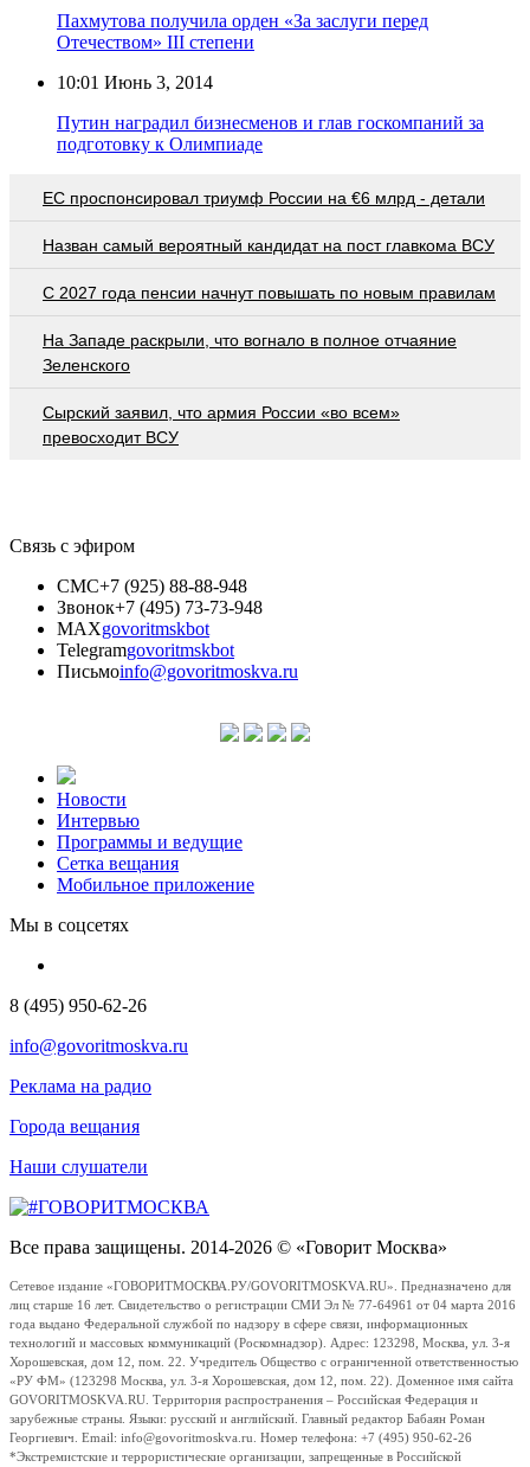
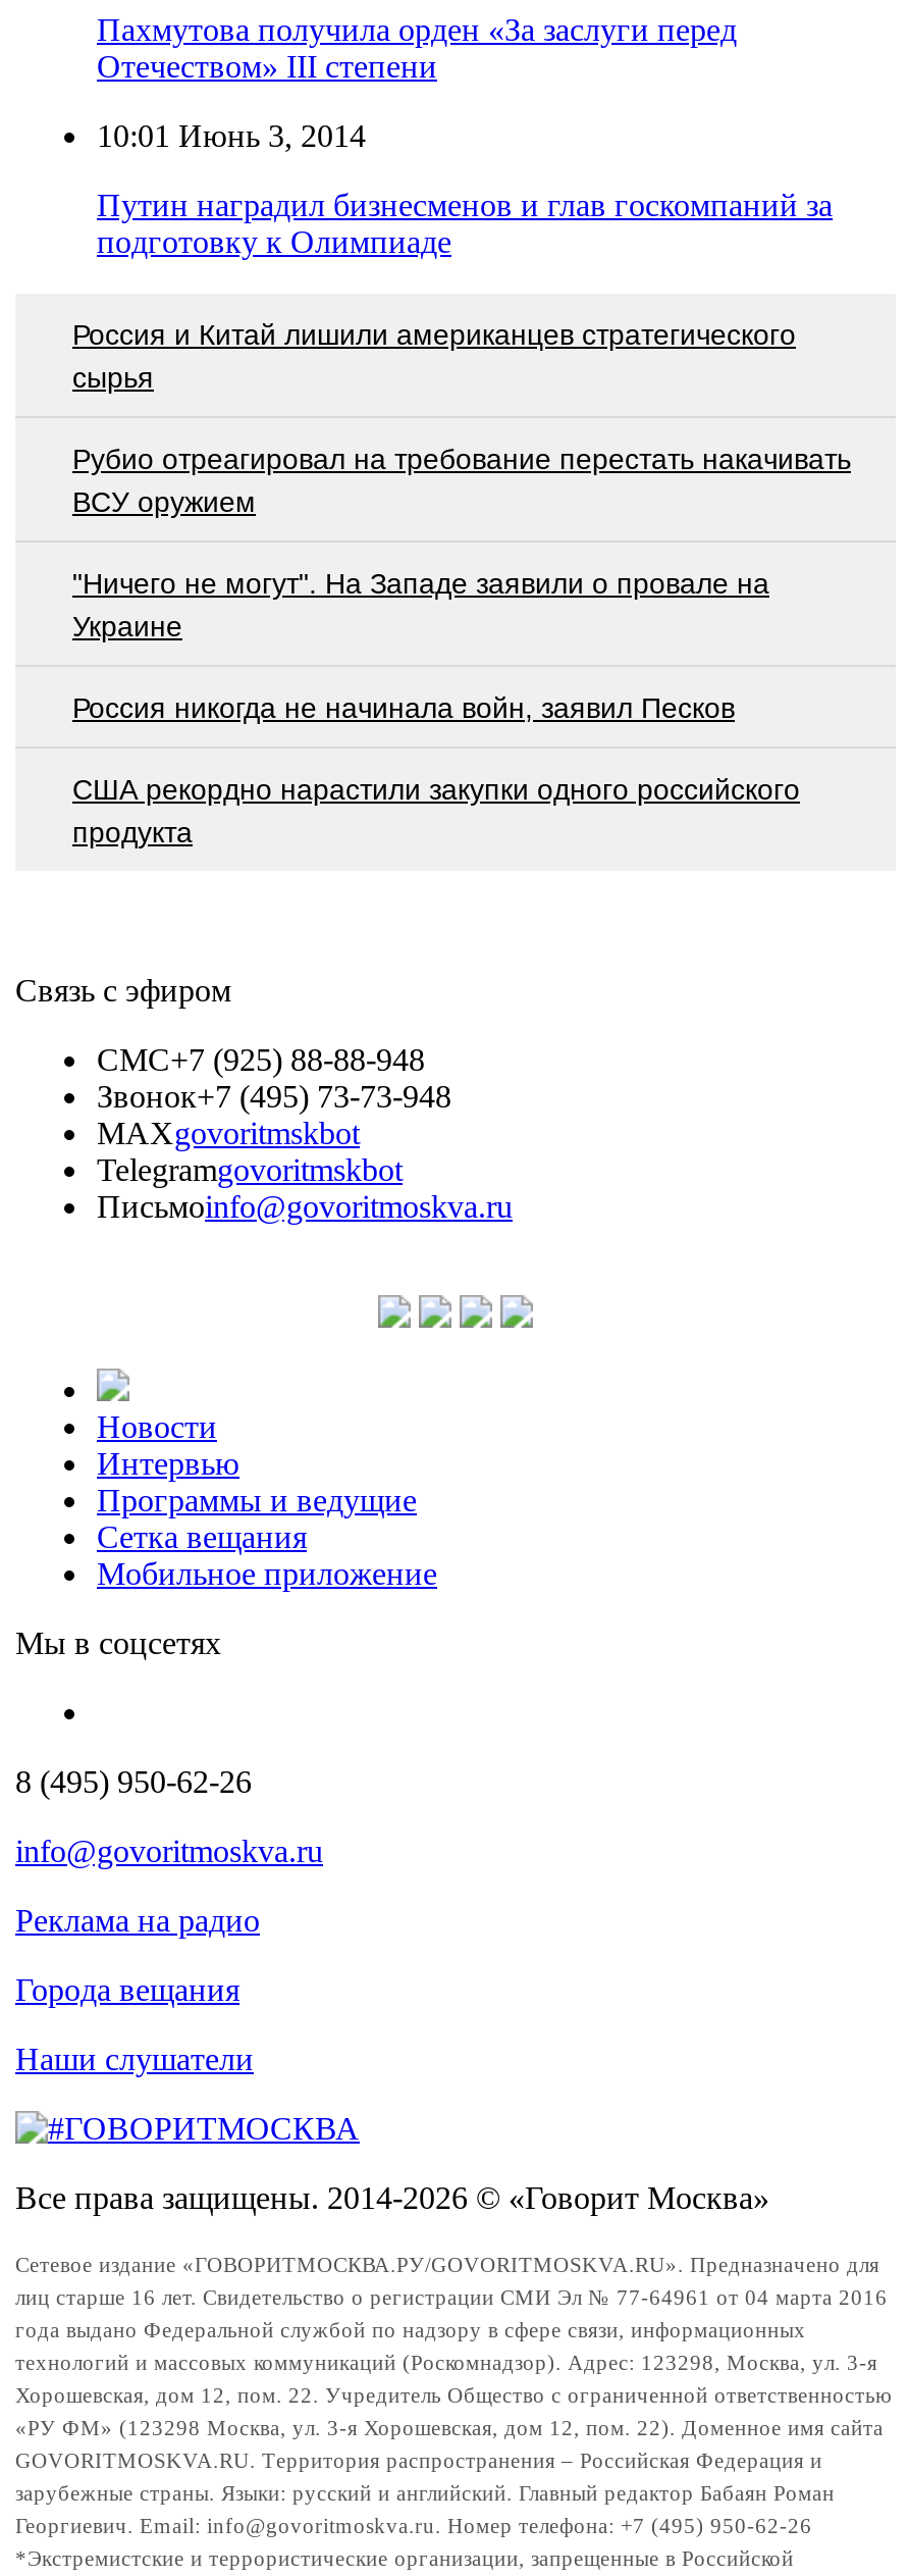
- EC проспонсировал триумф России на €6 млрд - детали
+ Россия и Китай лишили американцев стратегического
+ сырья

- Назван самый вероятный кандидат на пост главкома ВСУ
+ Рубио отреагировал на требование перестать накачивать
+ ВСУ оружием

- С 2027 года пенсии начнут повышать по новым правилам
+ "Ничего не могут". На Западе заявили о провале на
+ Украине

- На Западе раскрыли, что вогнало в полное отчаяние
- Зеленского
+ Россия никогда не начинала войн, заявил Песков

- Сырский заявил, что армия России «во всем»
- превосходит ВСУ
+ США рекордно нарастили закупки одного российского
+ продукта
